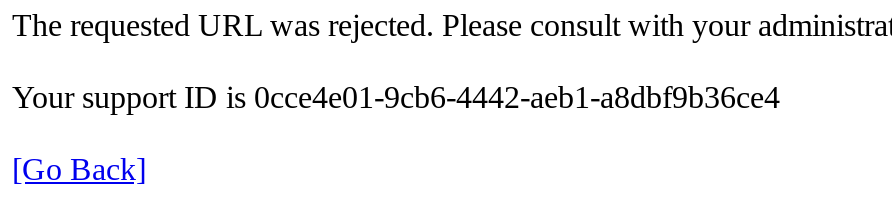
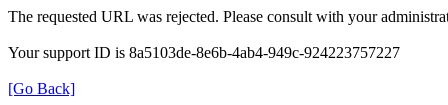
- Your support ID is 0cce4e01-9cb6-4442-aeb1-a8dbf9b36ce4
+ Your support ID is 8a5103de-8e6b-4ab4-949c-924223757227
